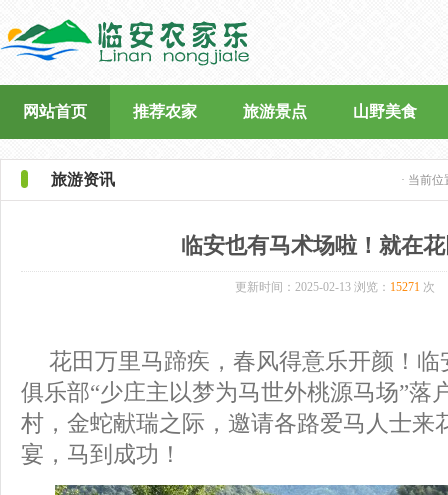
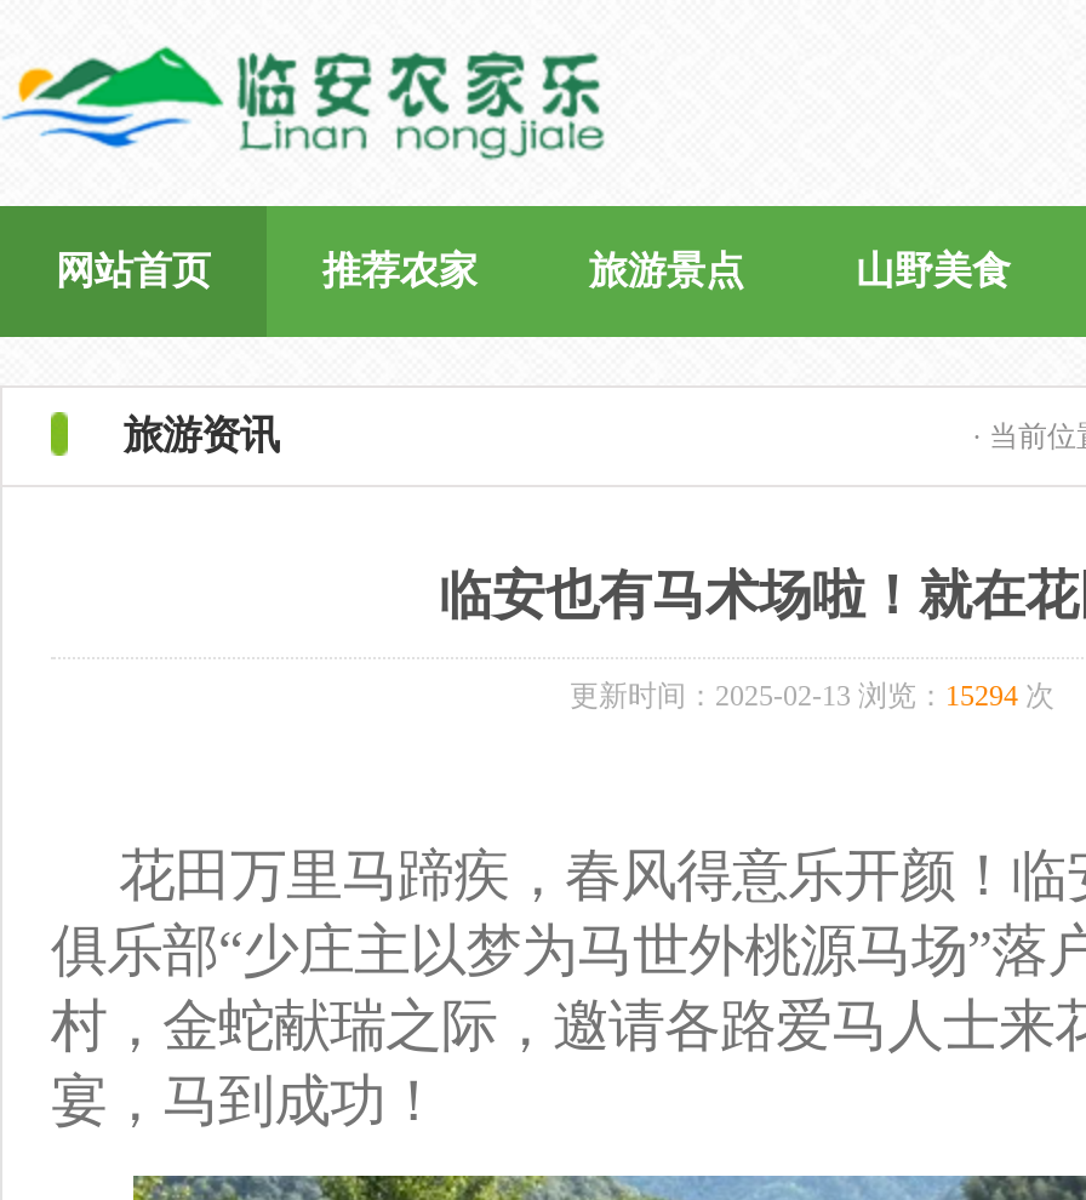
- 更新时间：2025-02-13 浏览：15271次
+ 更新时间：2025-02-13 浏览：15294次
